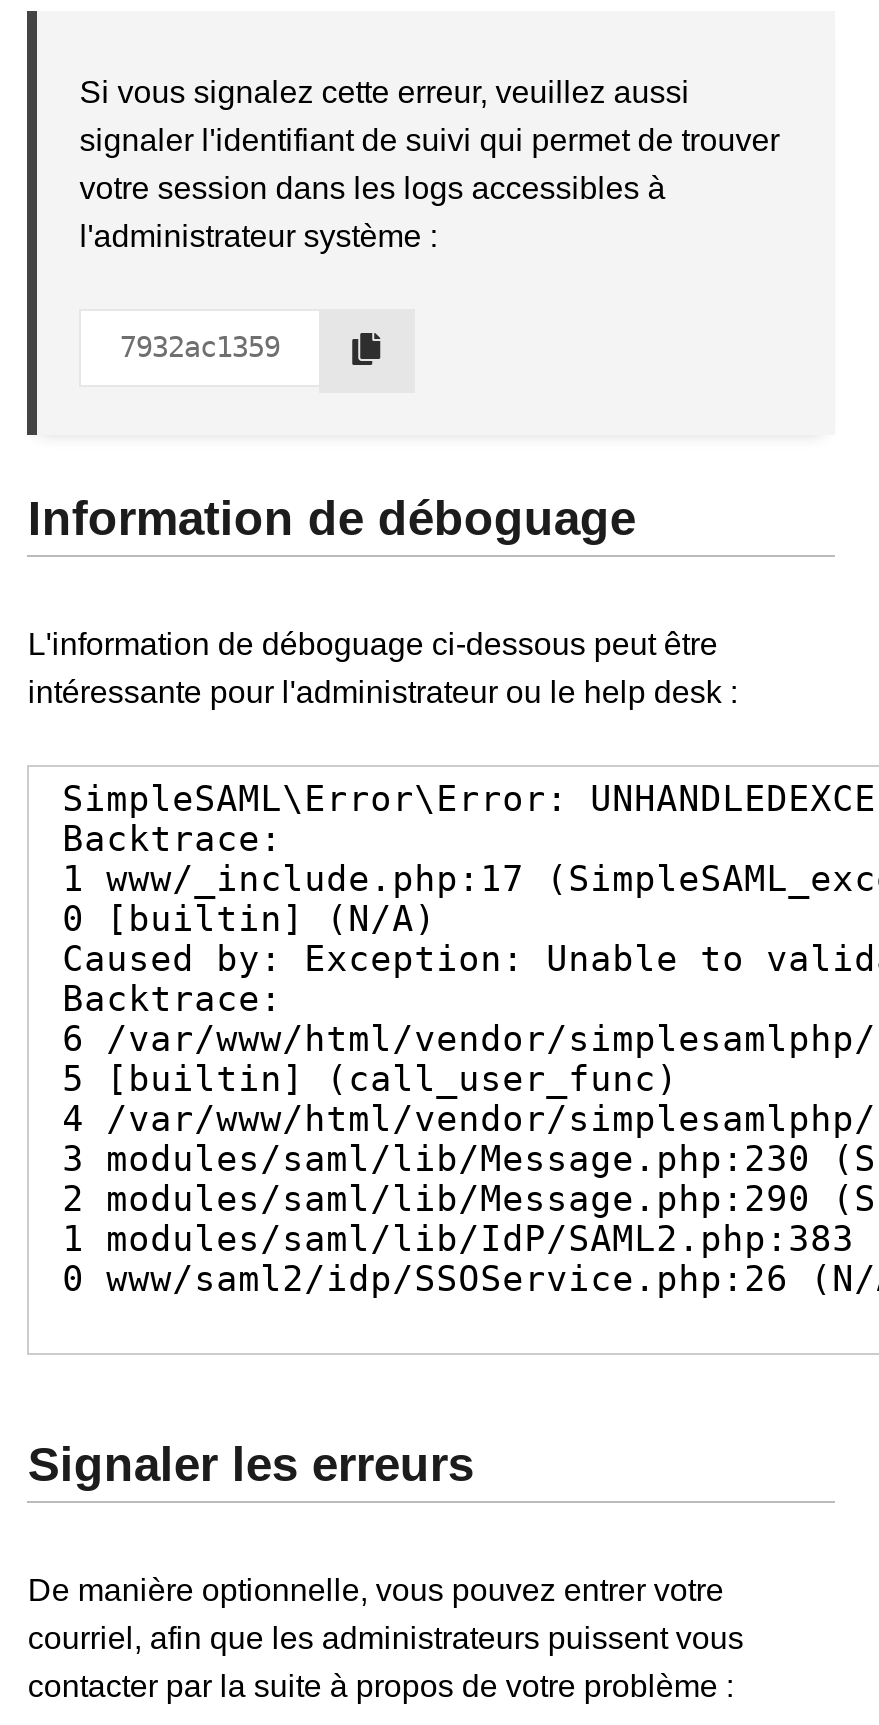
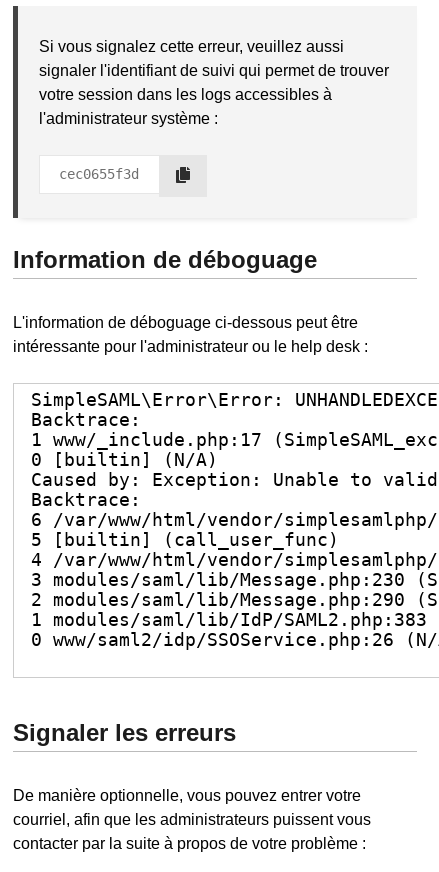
- 7932ac1359
+ cec0655f3d
